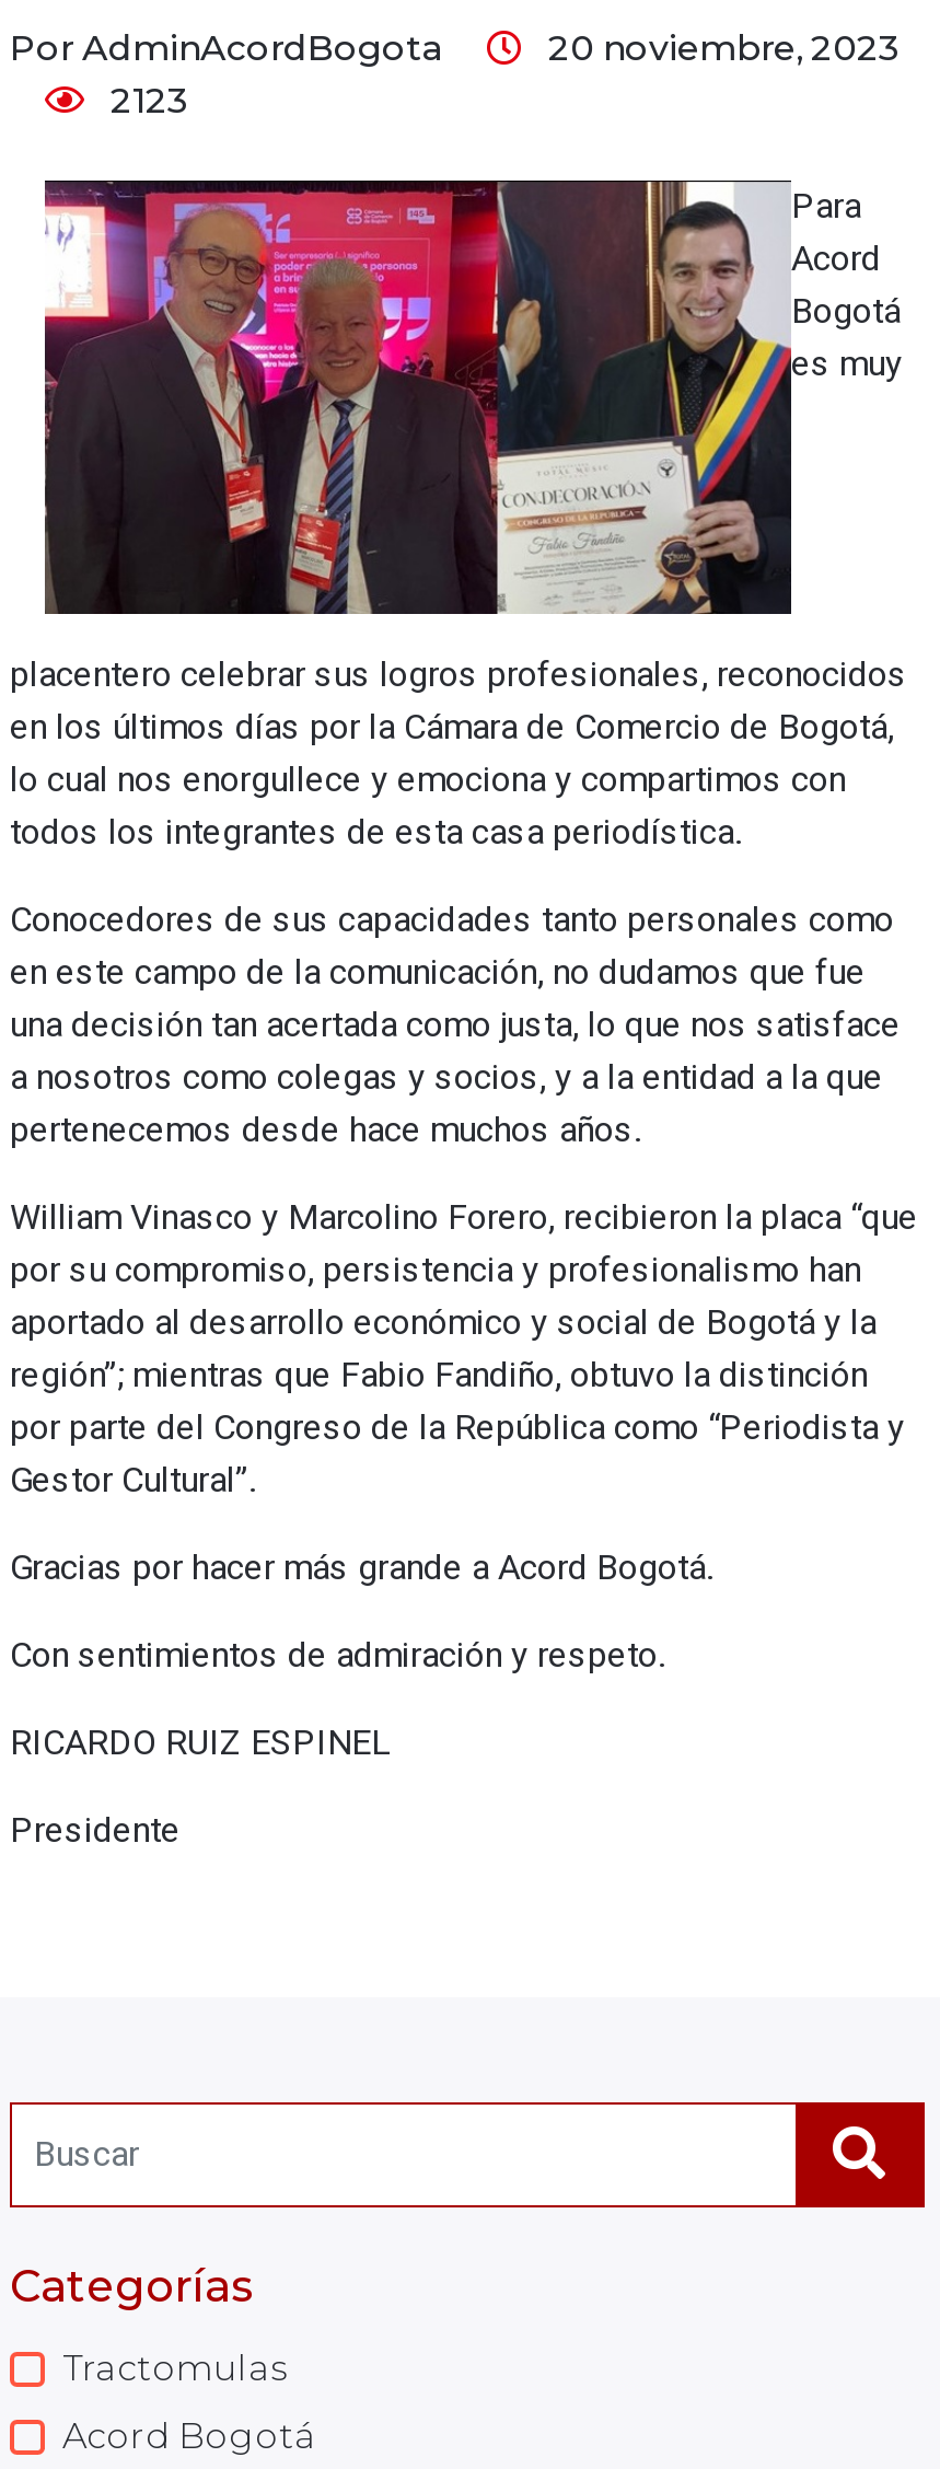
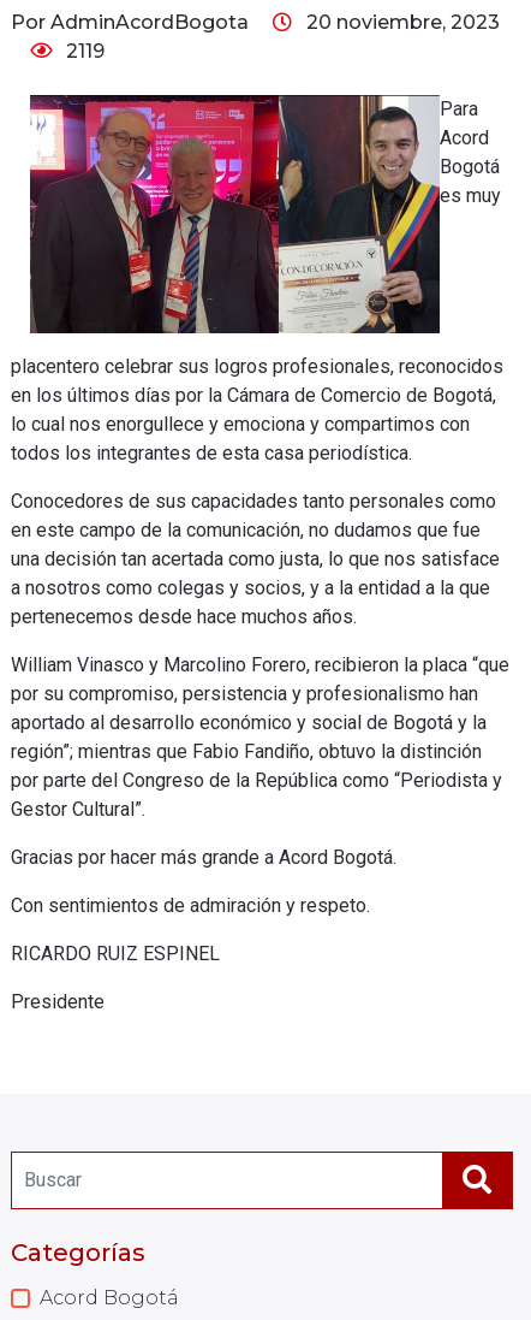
- 2123
+ 2119

- Tractomulas
